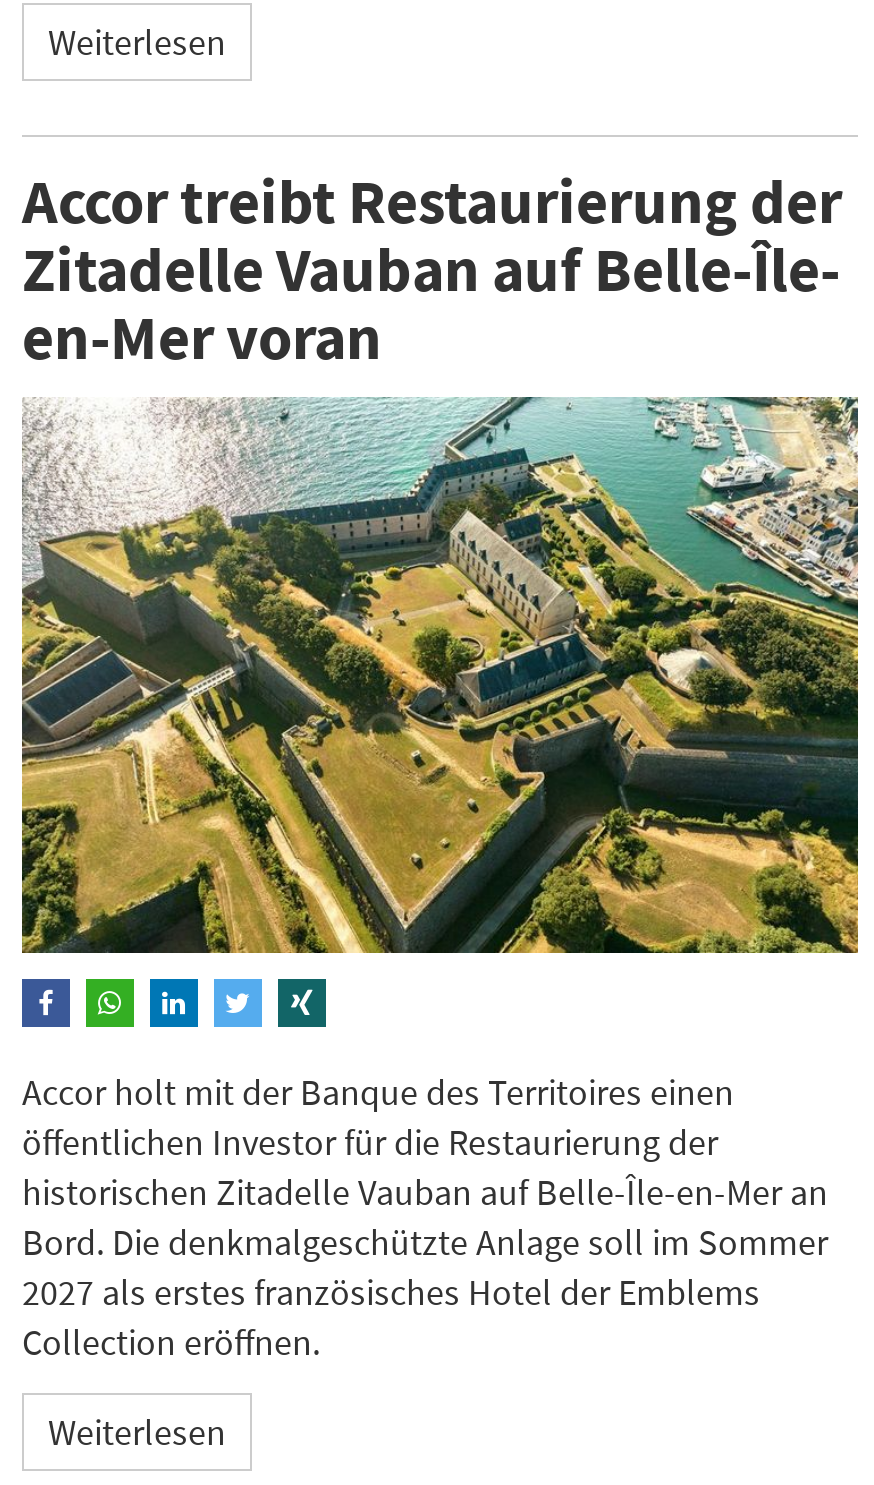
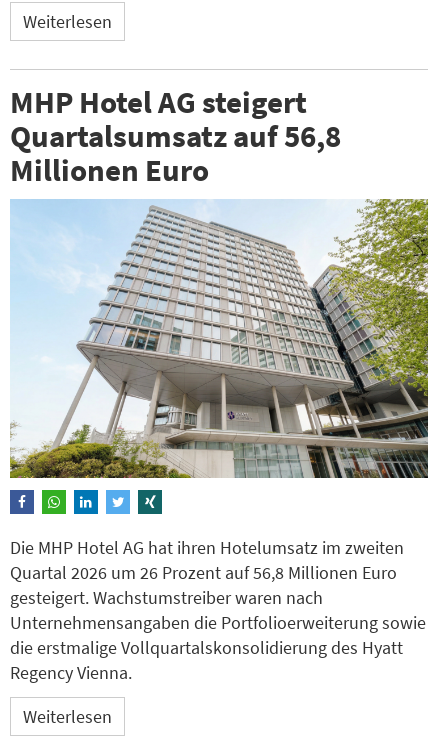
- Accor treibt Restaurierung der
- Zitadelle Vauban auf Belle-Île-
- en-Mer voran
+ MHP Hotel AG steigert
+ Quartalsumsatz auf 56,8
+ Millionen Euro

- [image]
+ [image]

- Accor holt mit der Banque des Territoires einen
- öffentlichen Investor für die Restaurierung der
- historischen Zitadelle Vauban auf Belle-Île-en-Mer an
- Bord. Die denkmalgeschützte Anlage soll im Sommer
- 2027 als erstes französisches Hotel der Emblems
- Collection eröffnen.
+ Die MHP Hotel AG hat ihren Hotelumsatz im zweiten
+ Quartal 2026 um 26 Prozent auf 56,8 Millionen Euro
+ gesteigert. Wachstumstreiber waren nach
+ Unternehmensangaben die Portfolioerweiterung sowie
+ die erstmalige Vollquartalskonsolidierung des Hyatt
+ Regency Vienna.
